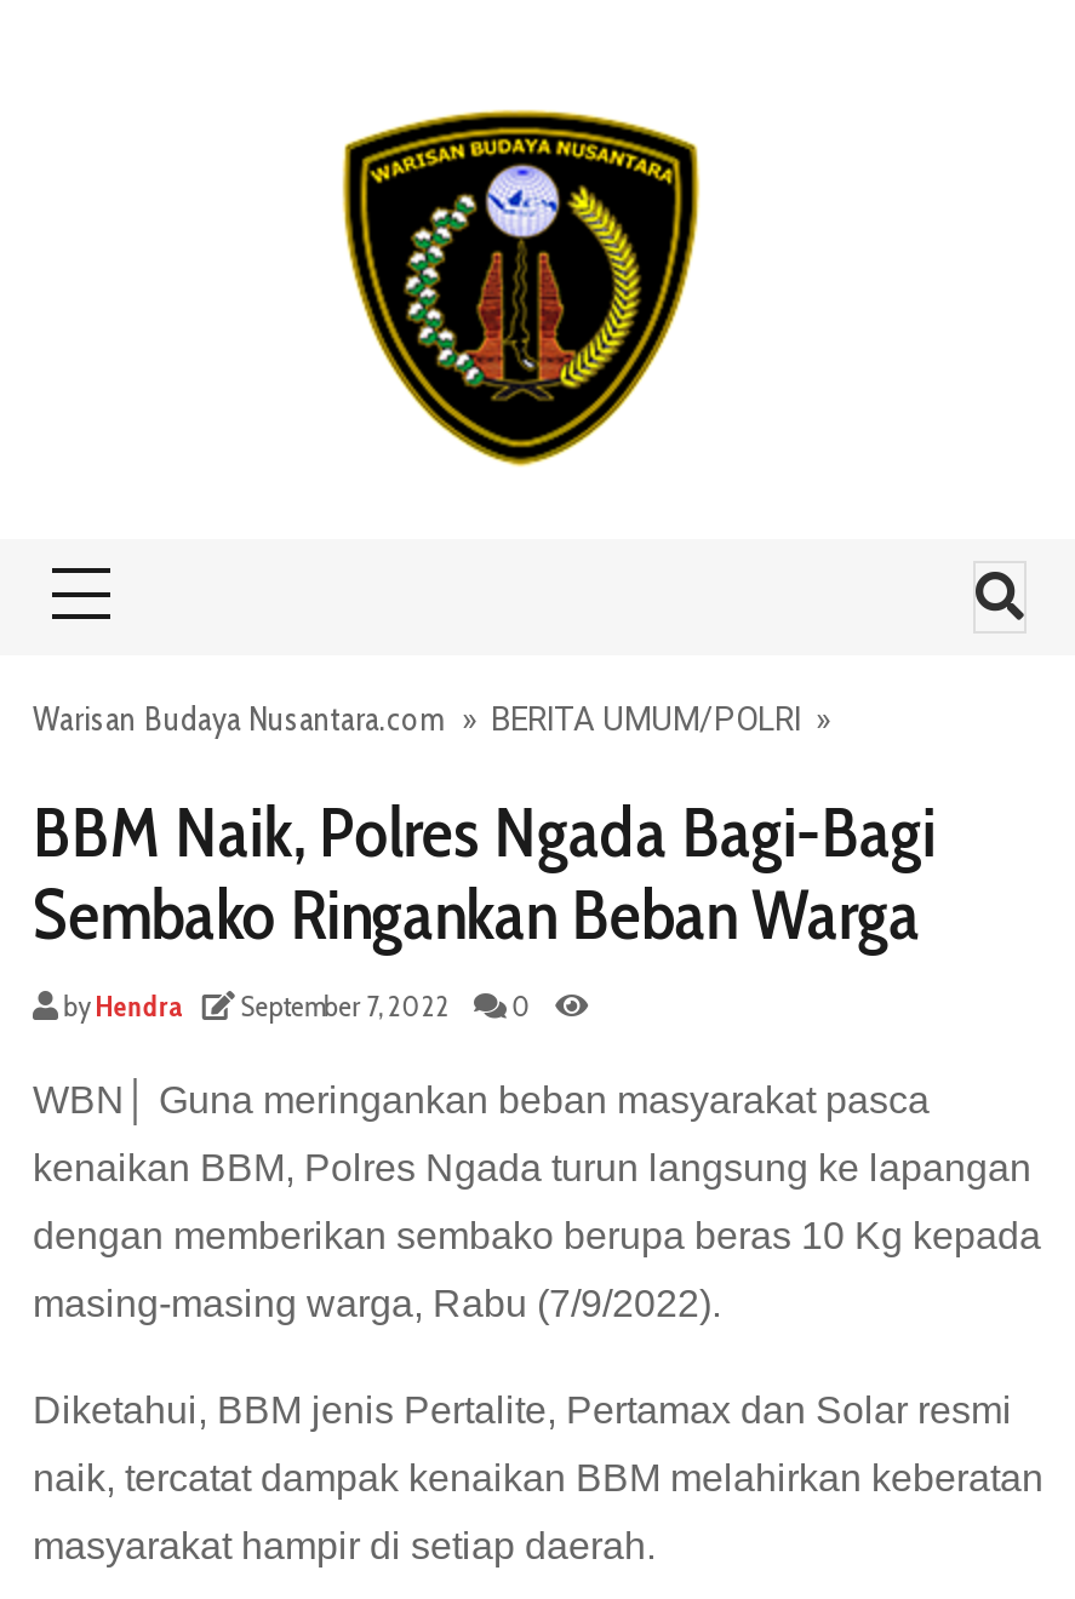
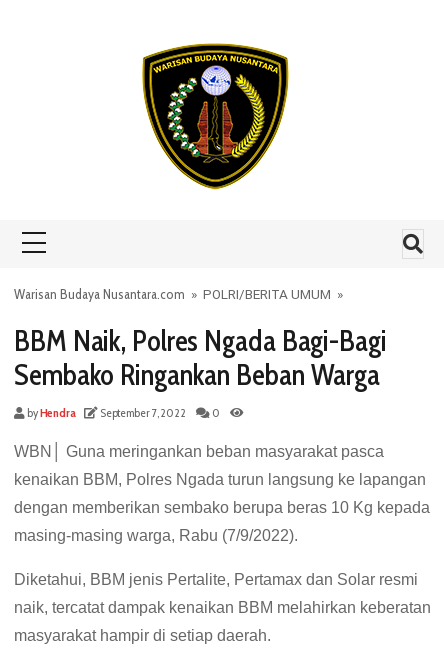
- Warisan Budaya Nusantara.com» BERITA UMUM/POLRI»
+ Warisan Budaya Nusantara.com» POLRI/BERITA UMUM»
